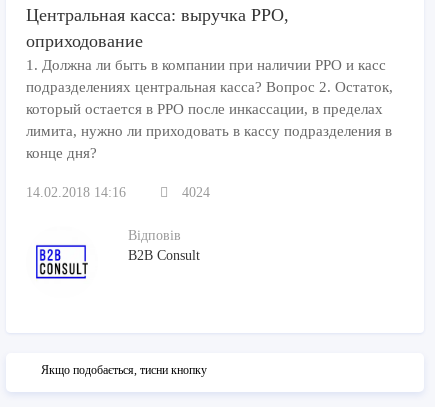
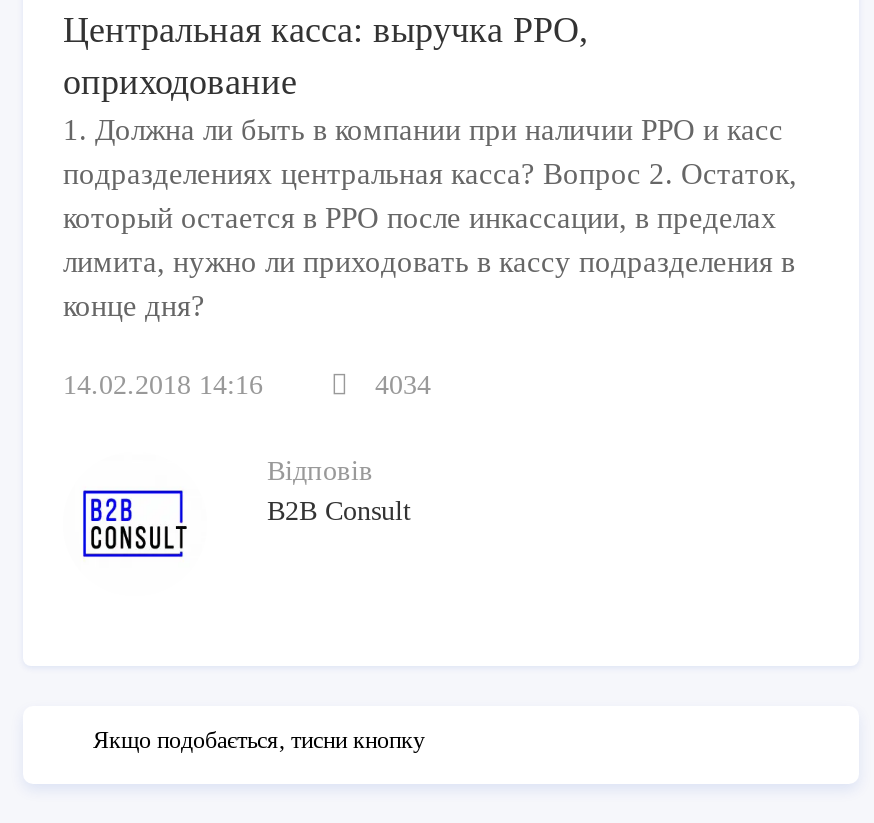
- 4024
+ 4034
